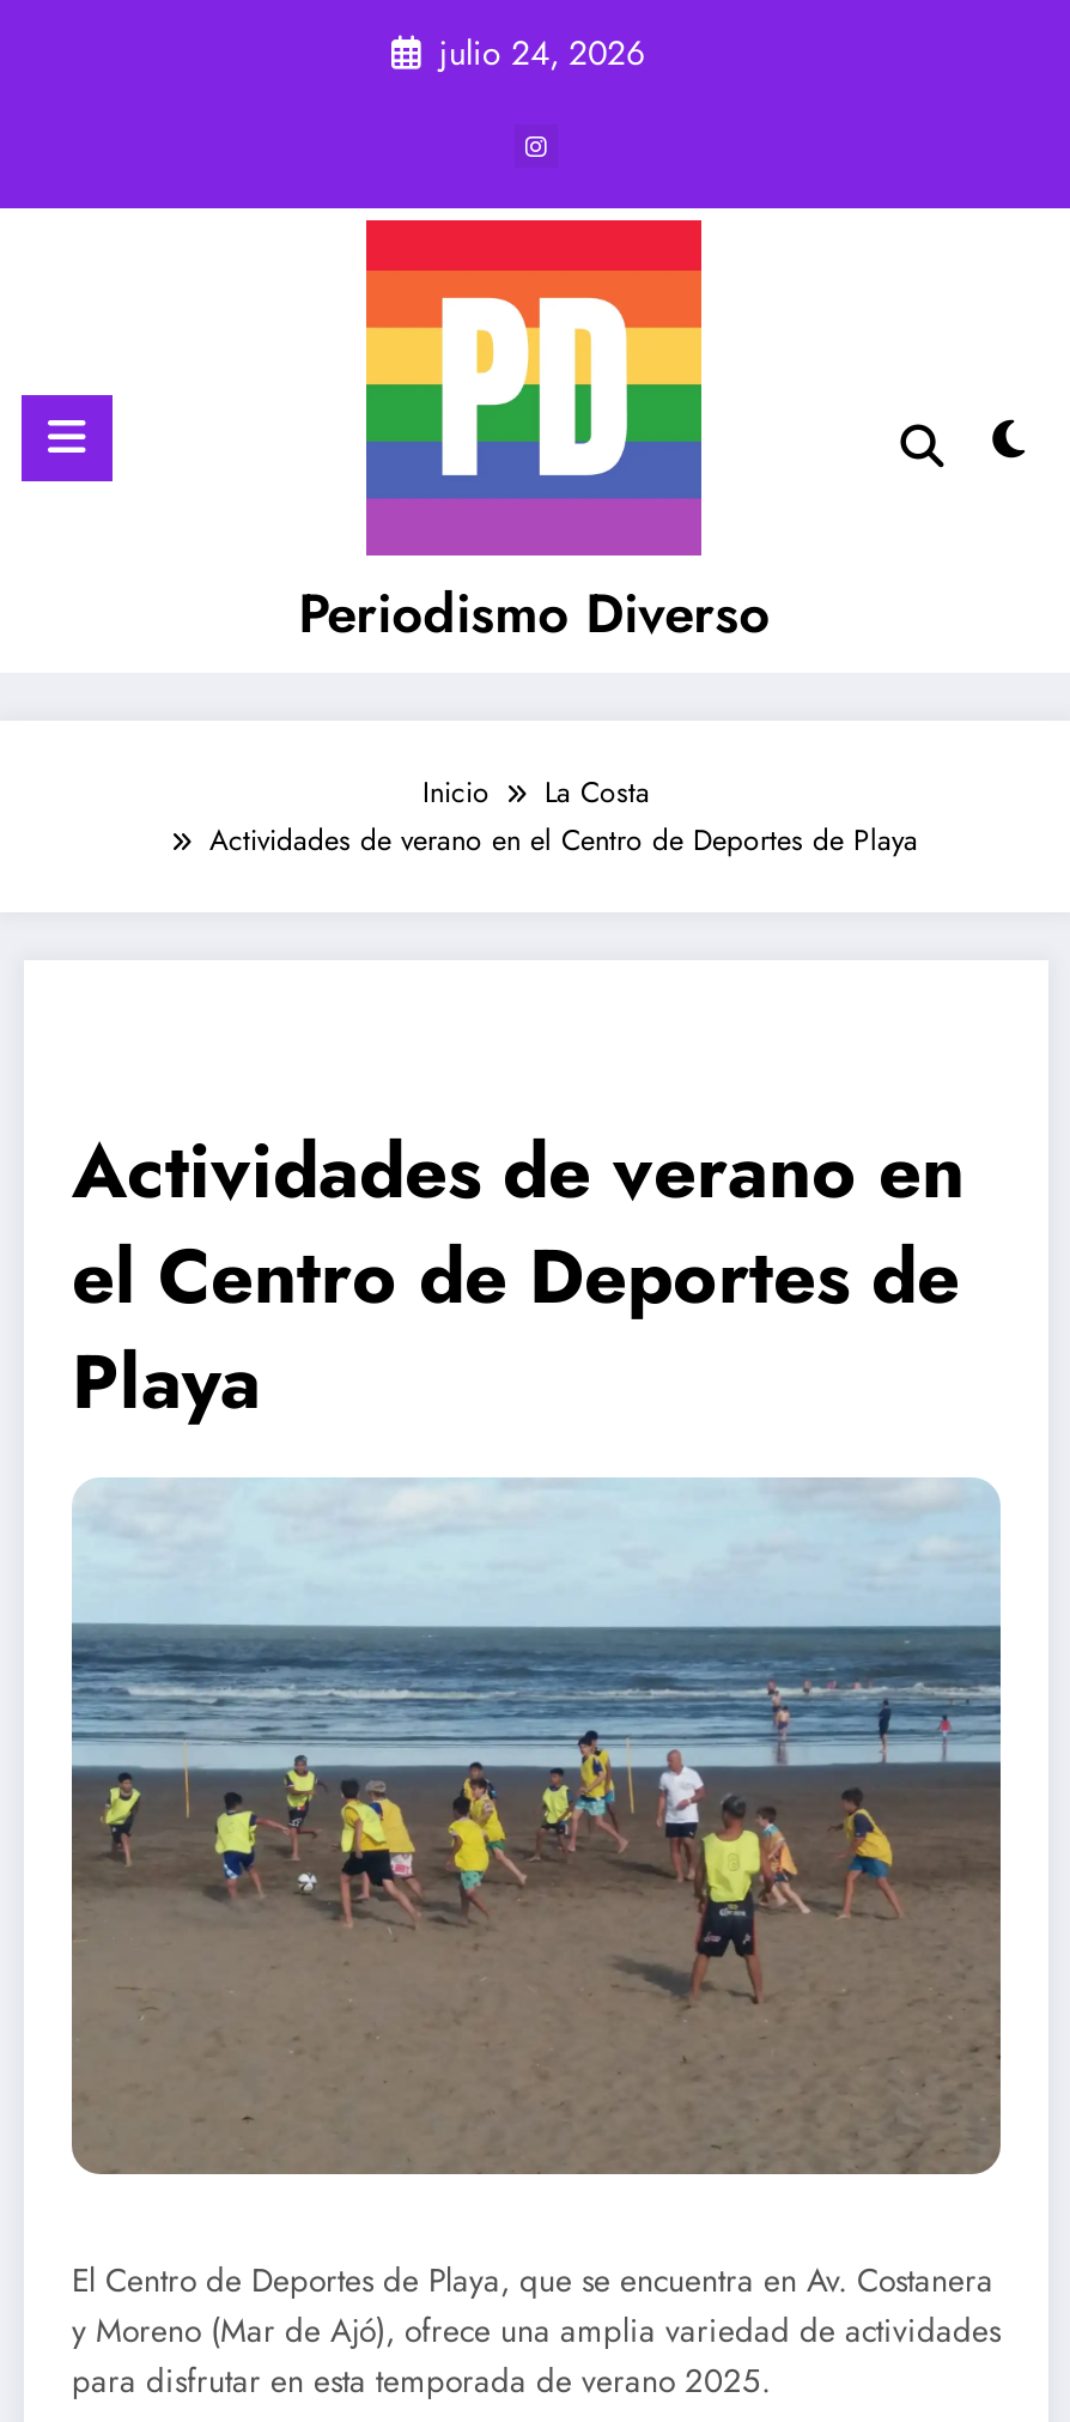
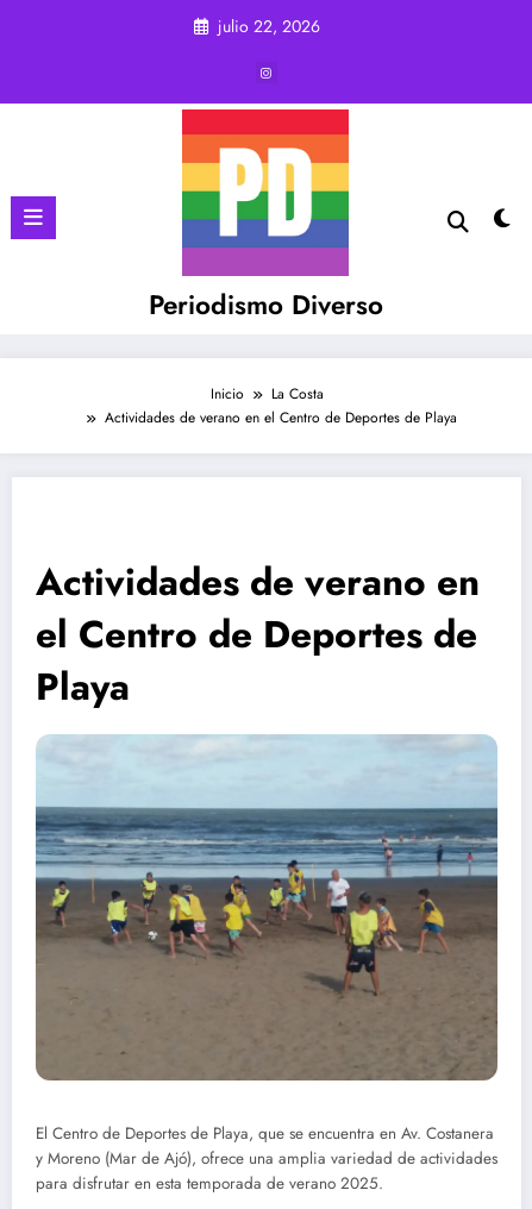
- julio 24, 2026
+ julio 22, 2026
